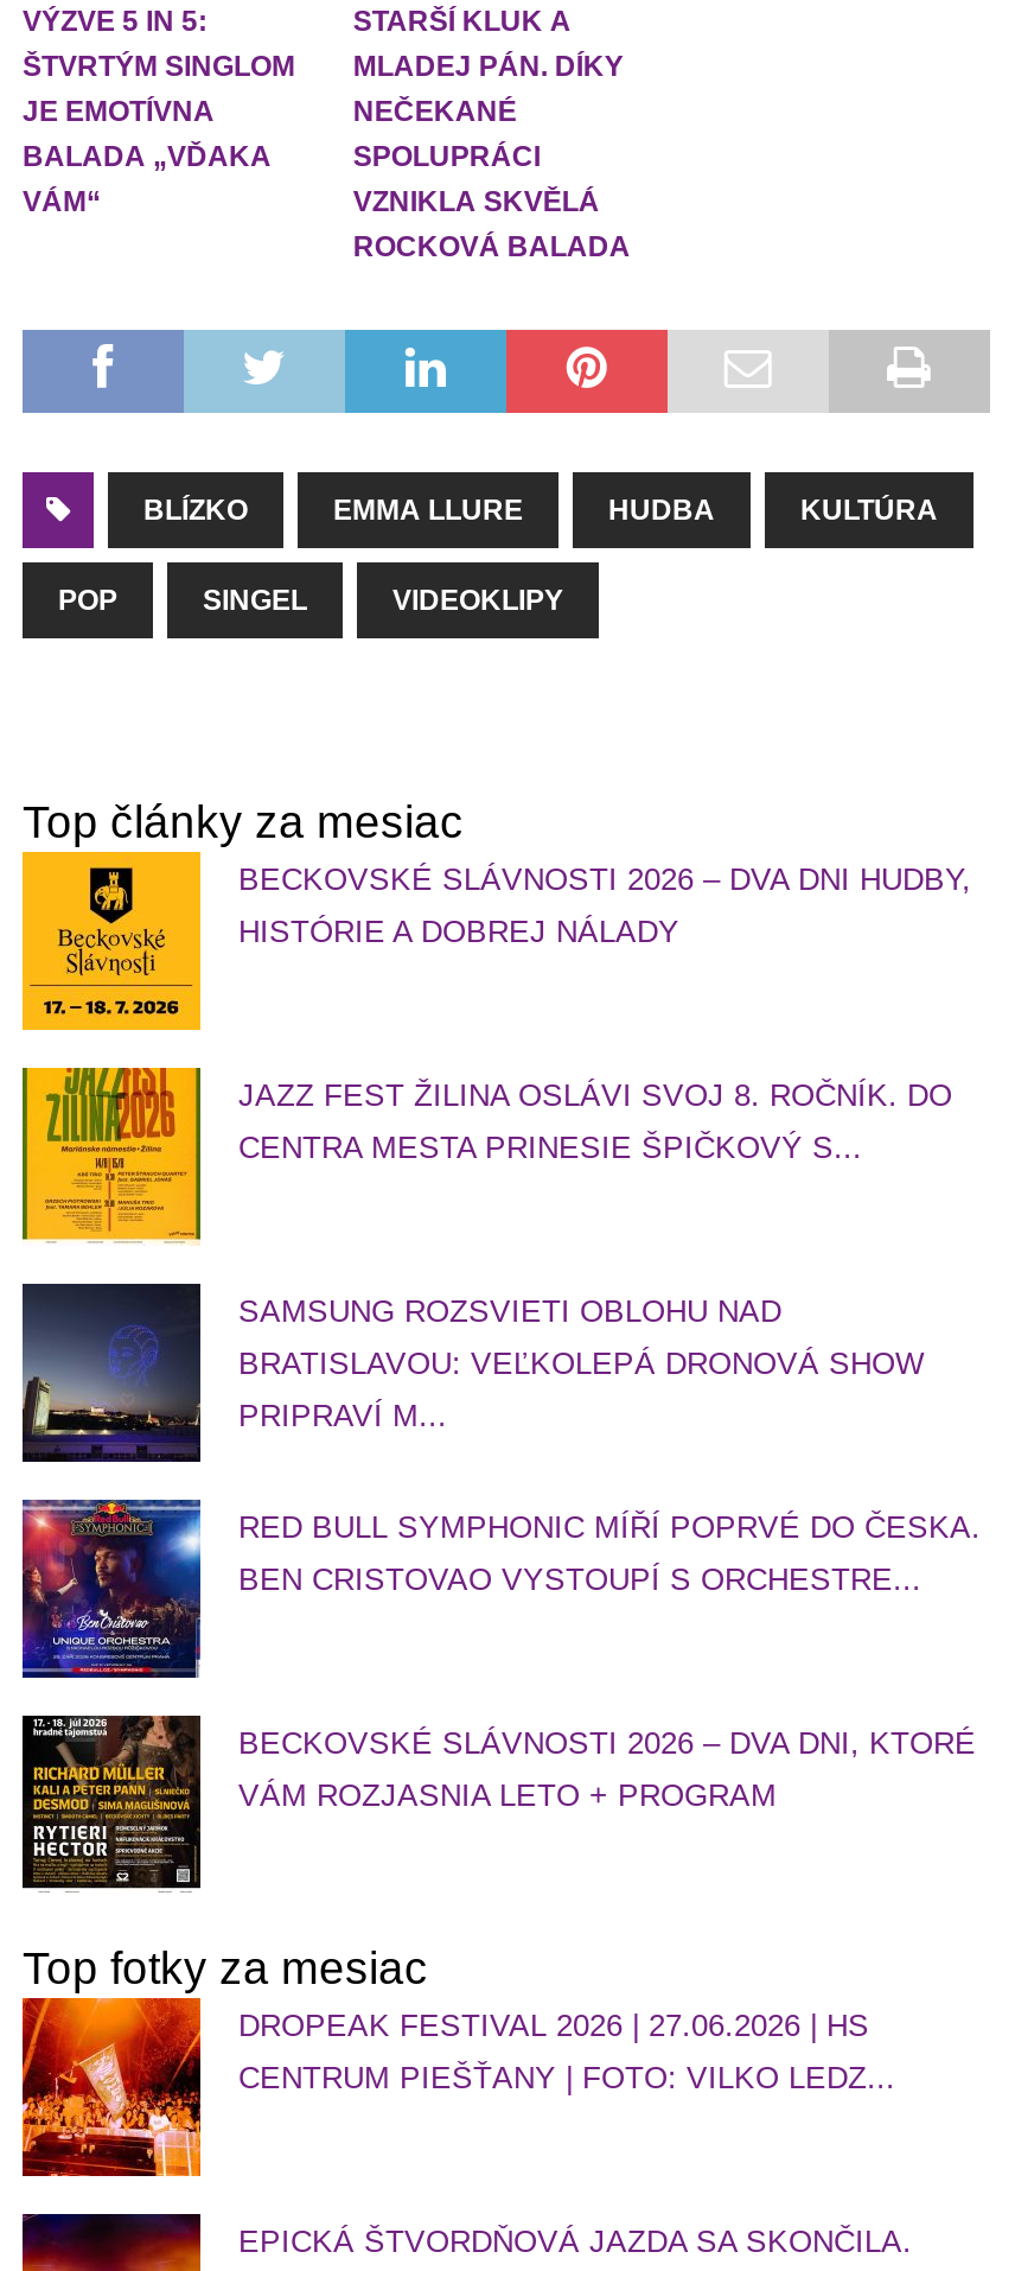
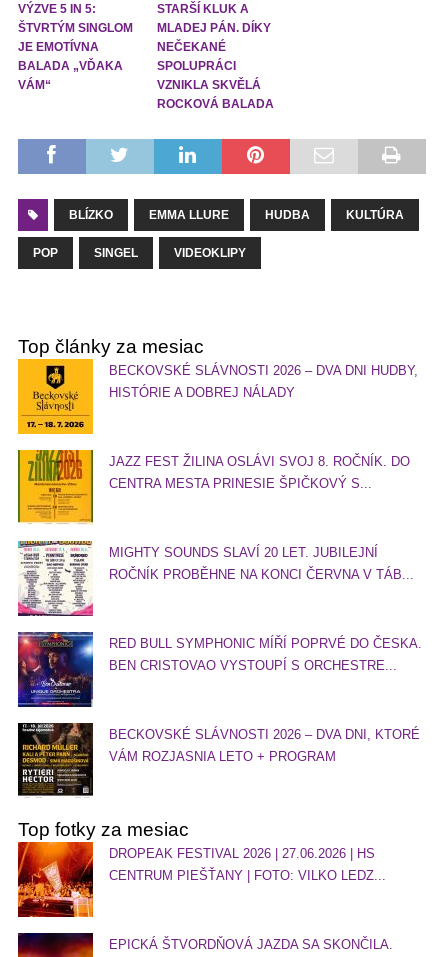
- [image]
- SAMSUNG ROZSVIETI OBLOHU NAD
- BRATISLAVOU: VEĽKOLEPÁ DRONOVÁ SHOW
- PRIPRAVÍ M...
+ [image]
+ MIGHTY SOUNDS SLAVÍ 20 LET. JUBILEJNÍ
+ ROČNÍK PROBĚHNE NA KONCI ČERVNA V TÁB...
